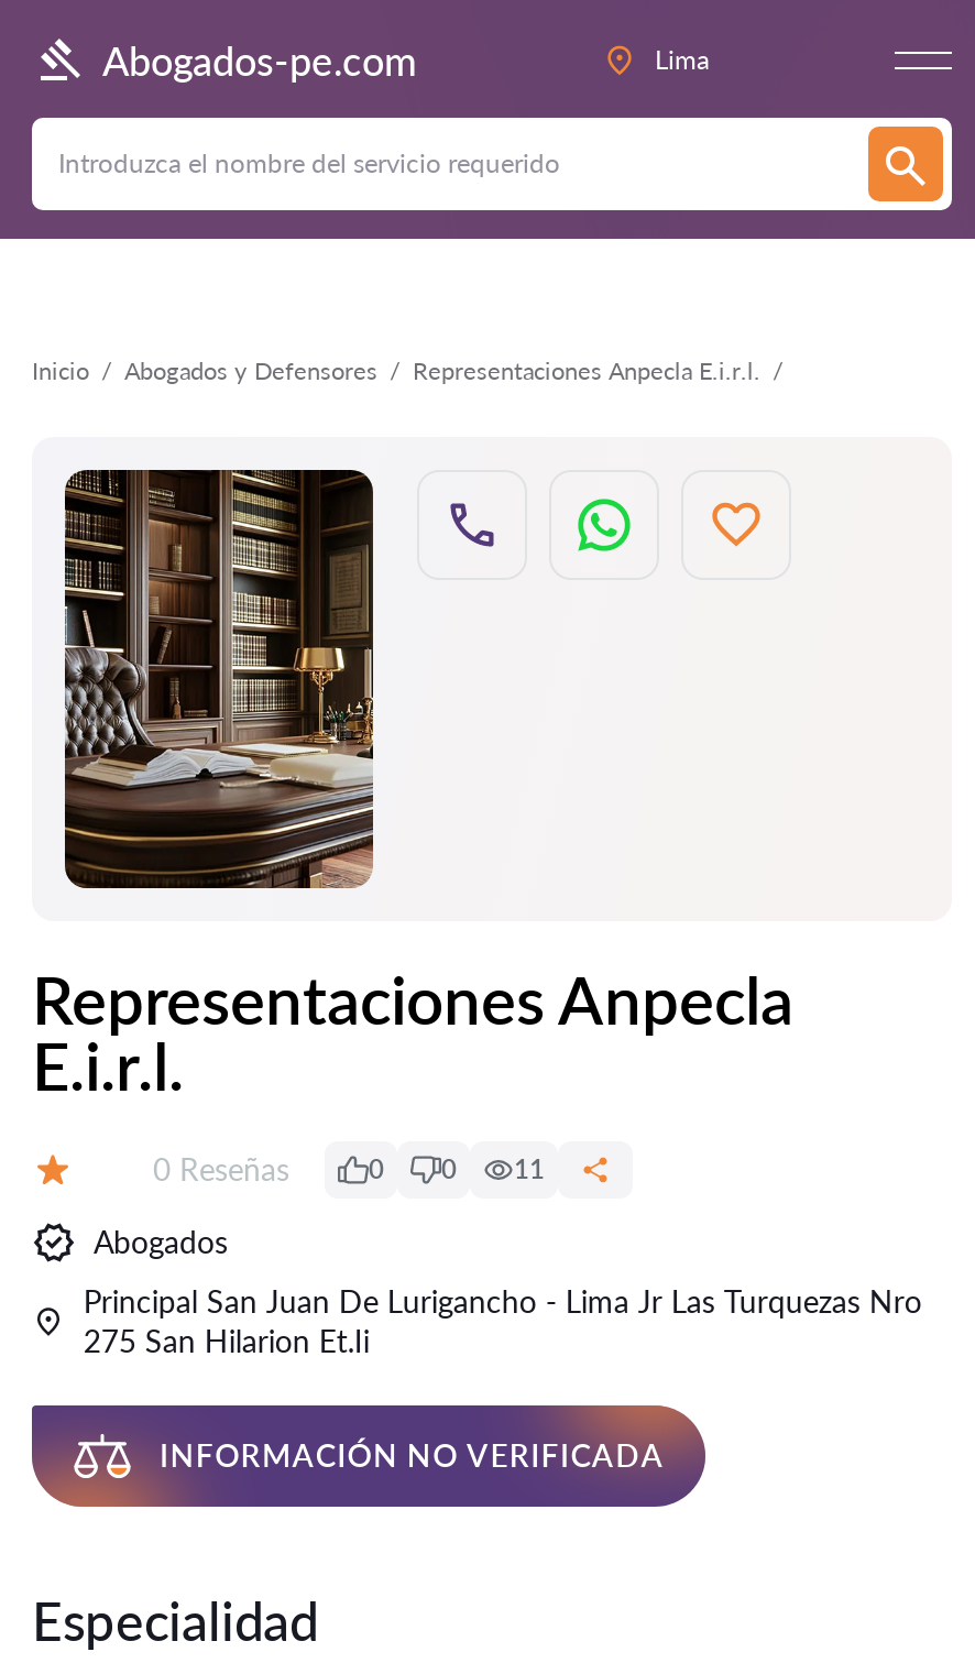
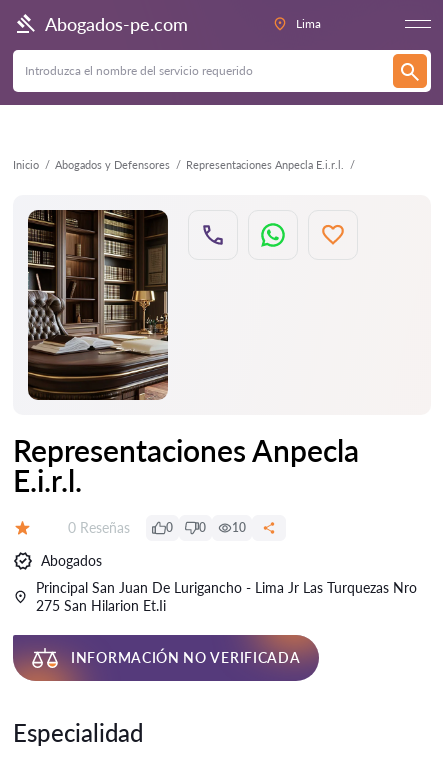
- 11
+ 10
